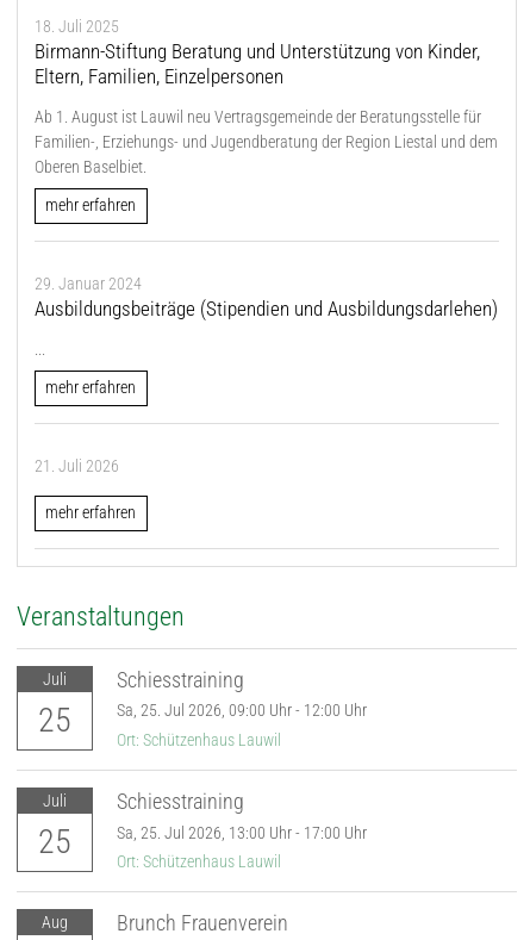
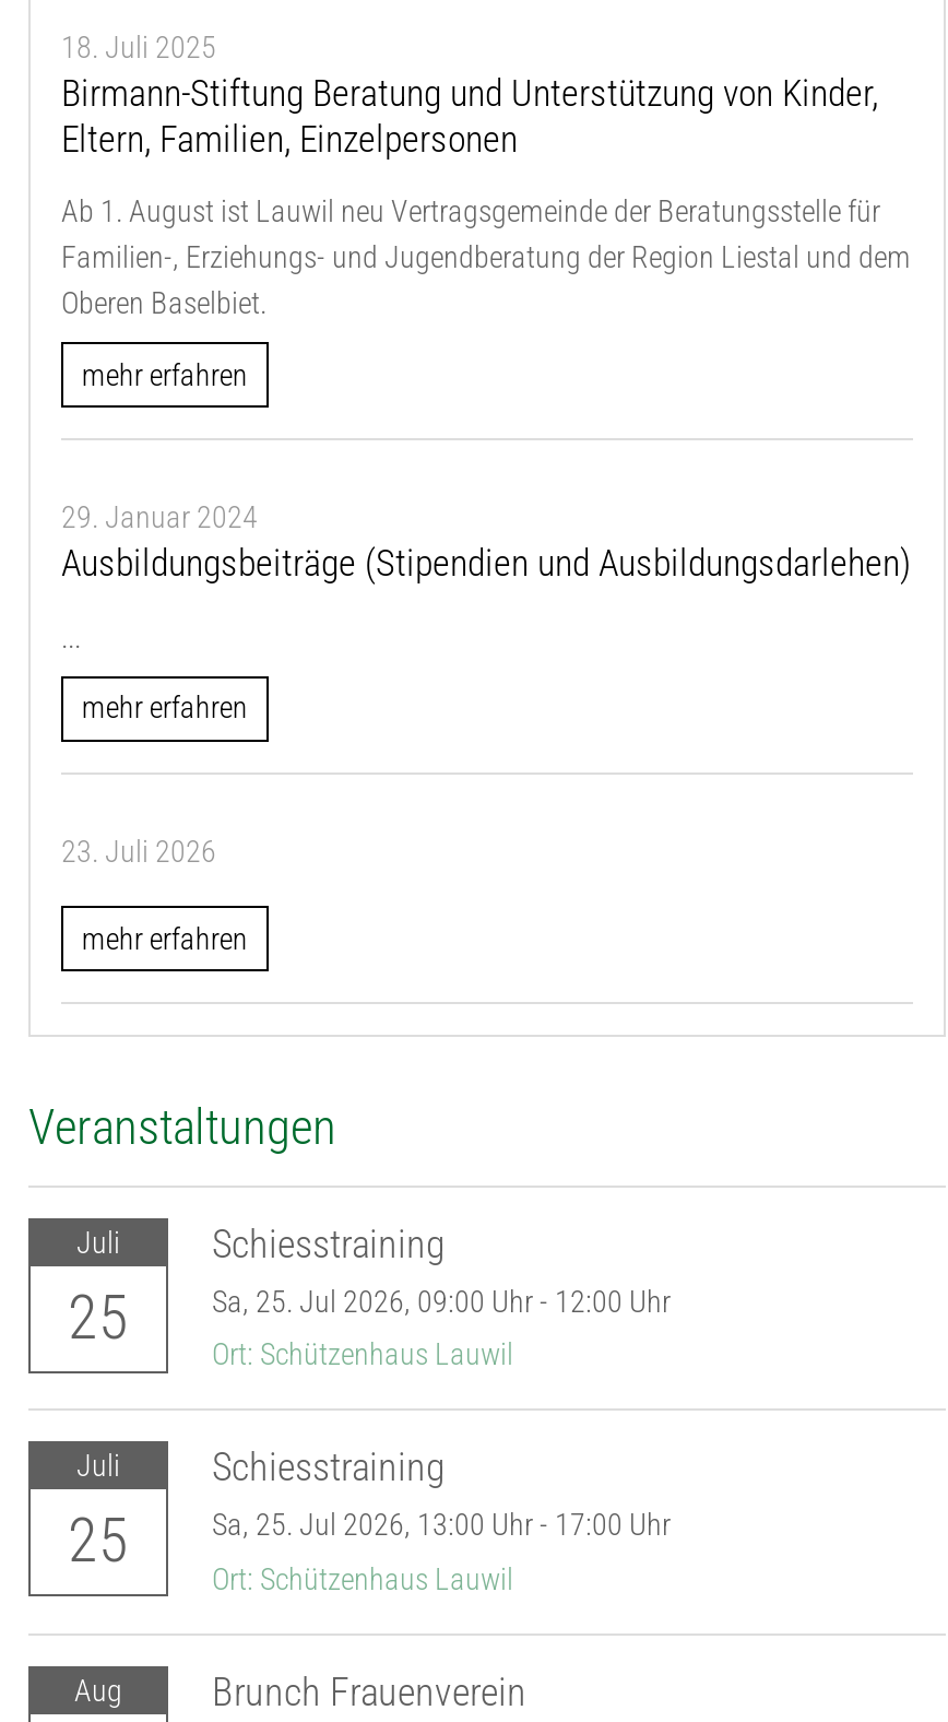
- 21. Juli 2026
+ 23. Juli 2026
